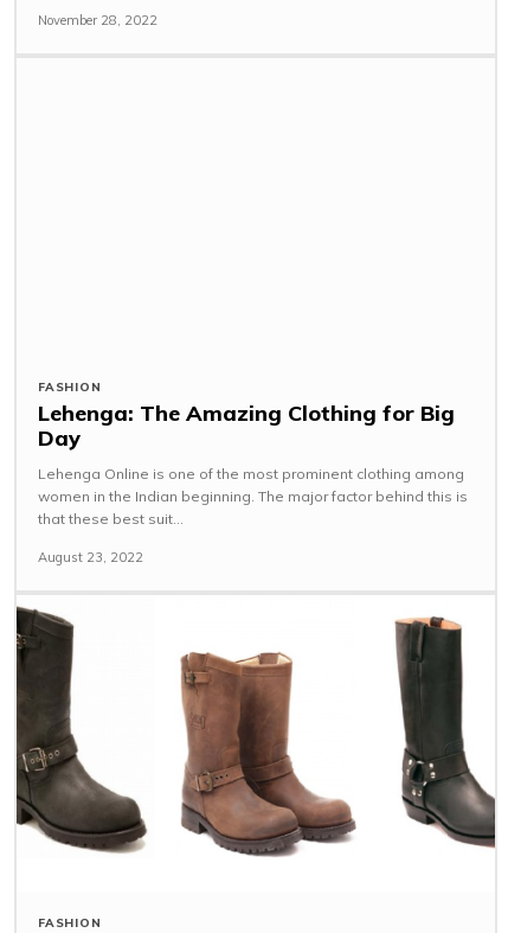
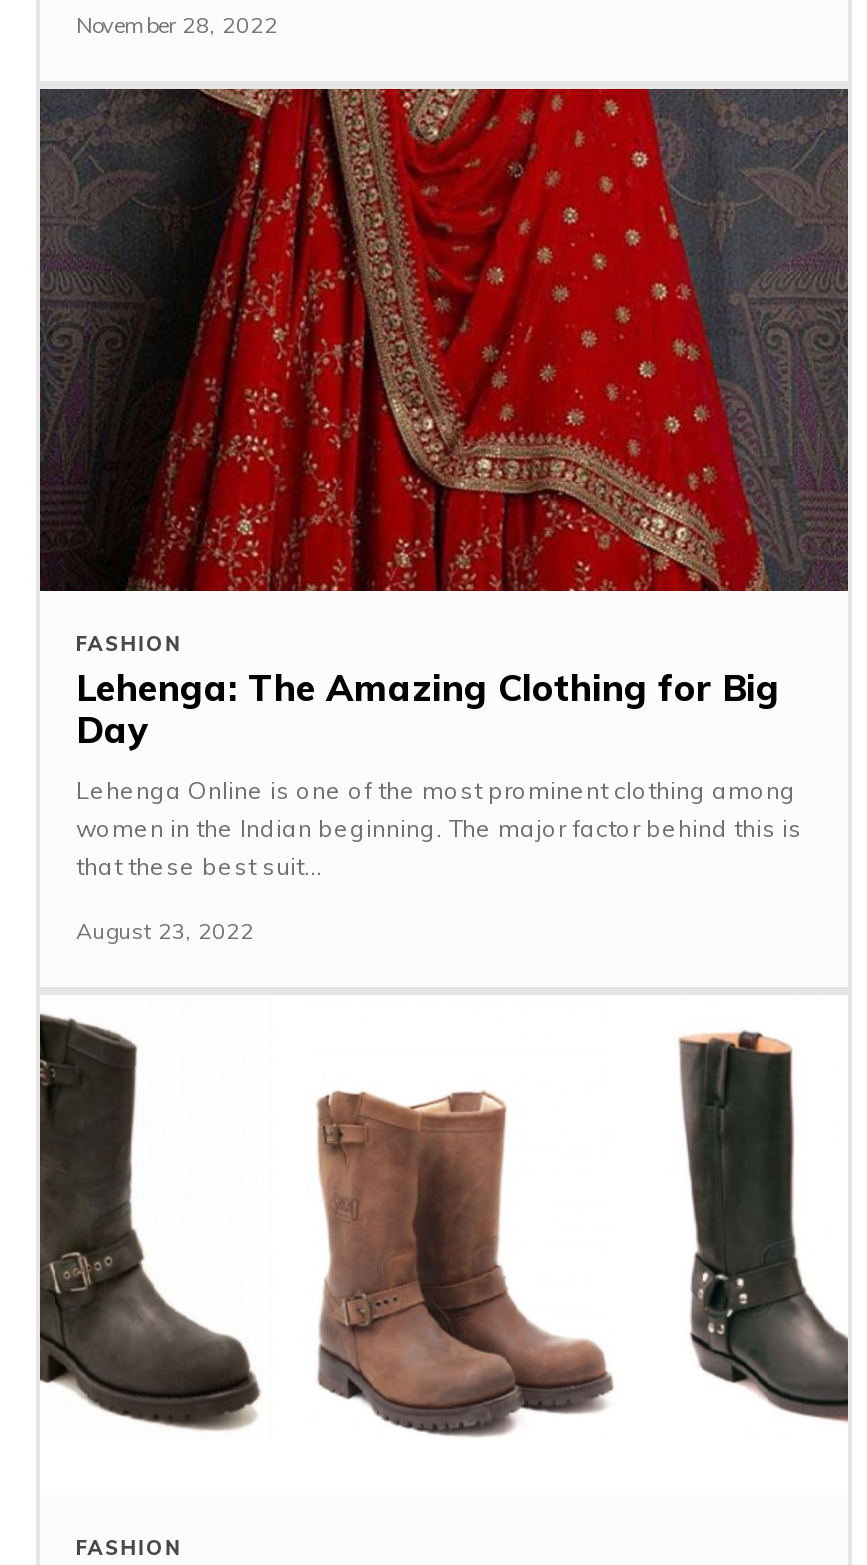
+ [image]
